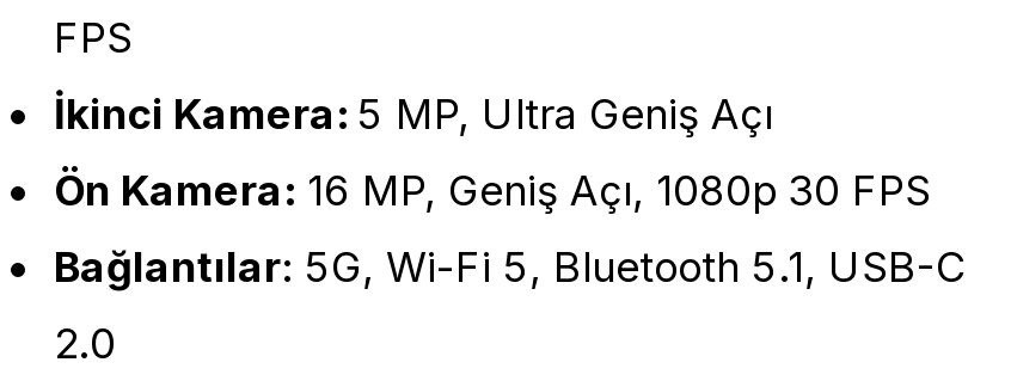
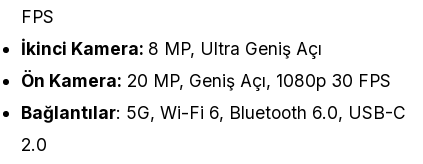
- İkinci Kamera: 5 MP, Ultra Geniş Açı
+ İkinci Kamera: 8 MP, Ultra Geniş Açı

- Ön Kamera: 16 MP, Geniş Açı, 1080p 30 FPS
+ Ön Kamera: 20 MP, Geniş Açı, 1080p 30 FPS

- Bağlantılar: 5G, Wi-Fi 5, Bluetooth 5.1, USB-C
+ Bağlantılar: 5G, Wi-Fi 6, Bluetooth 6.0, USB-C
